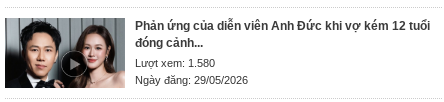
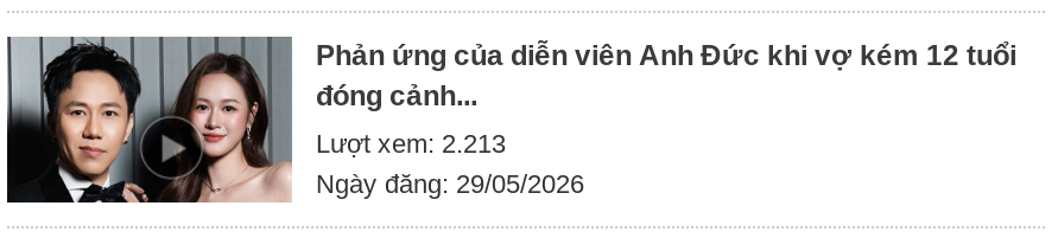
- Lượt xem: 1.580
+ Lượt xem: 2.213
